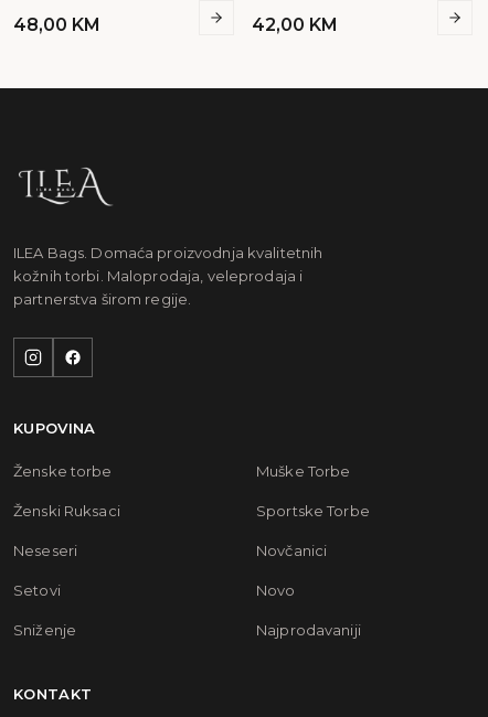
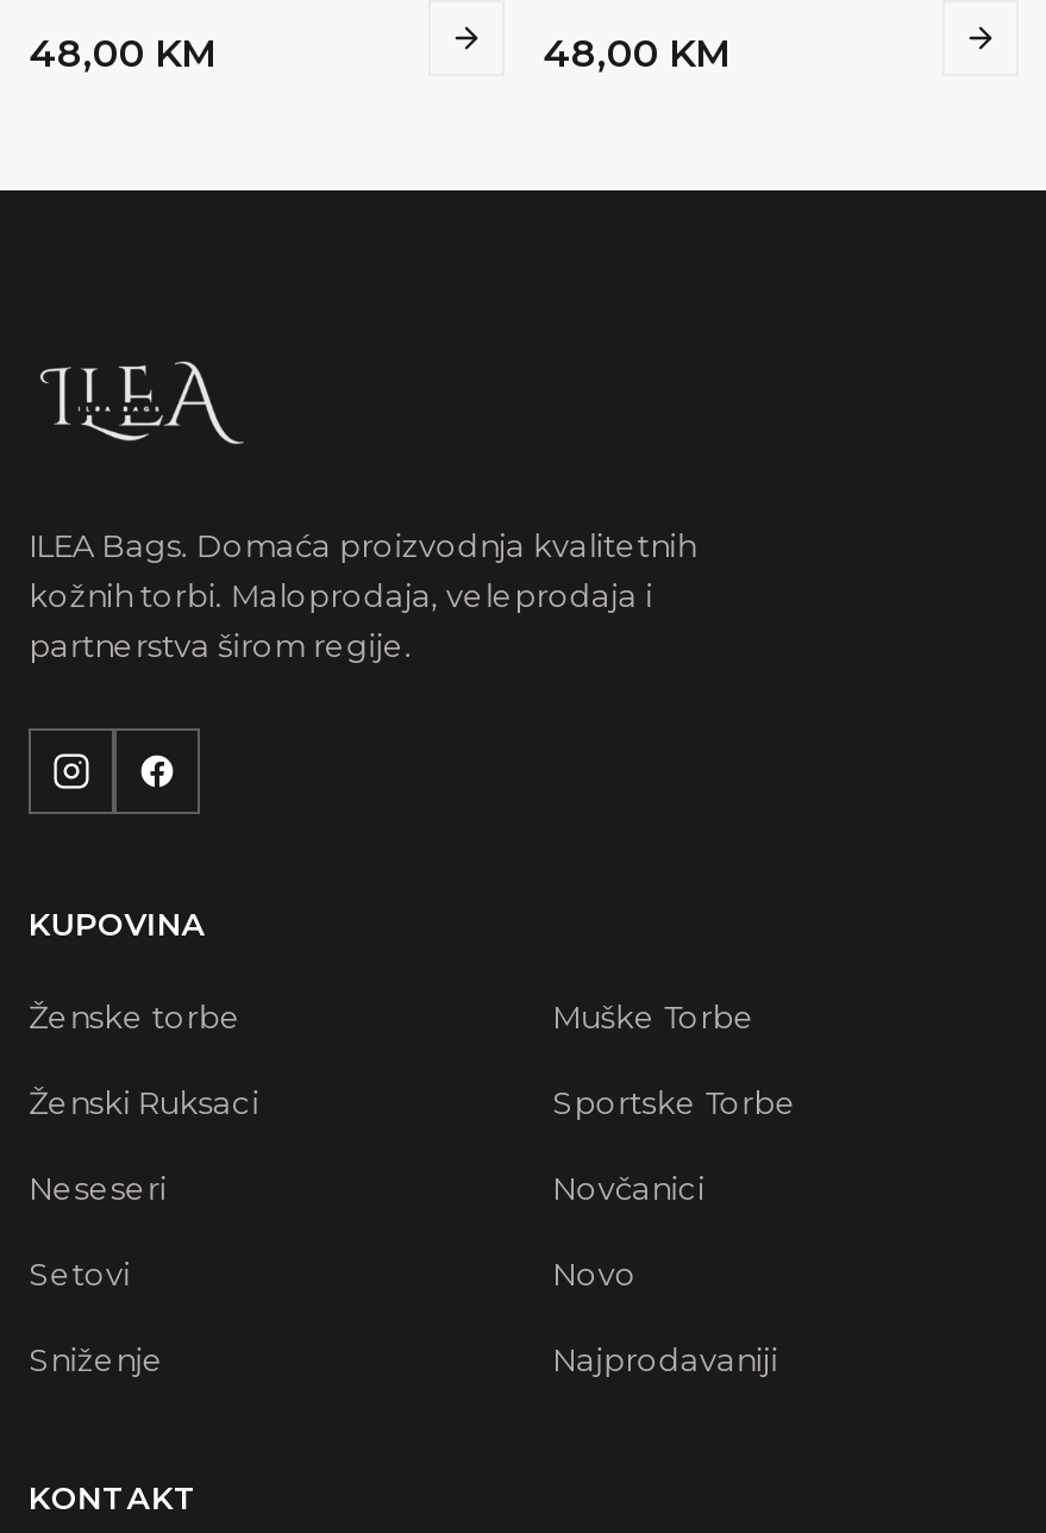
- 42,00 KM
+ 48,00 KM
